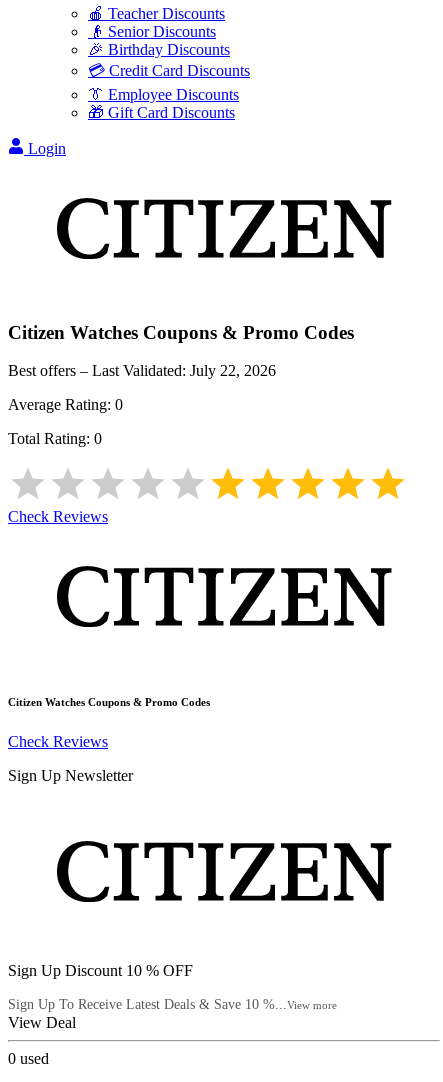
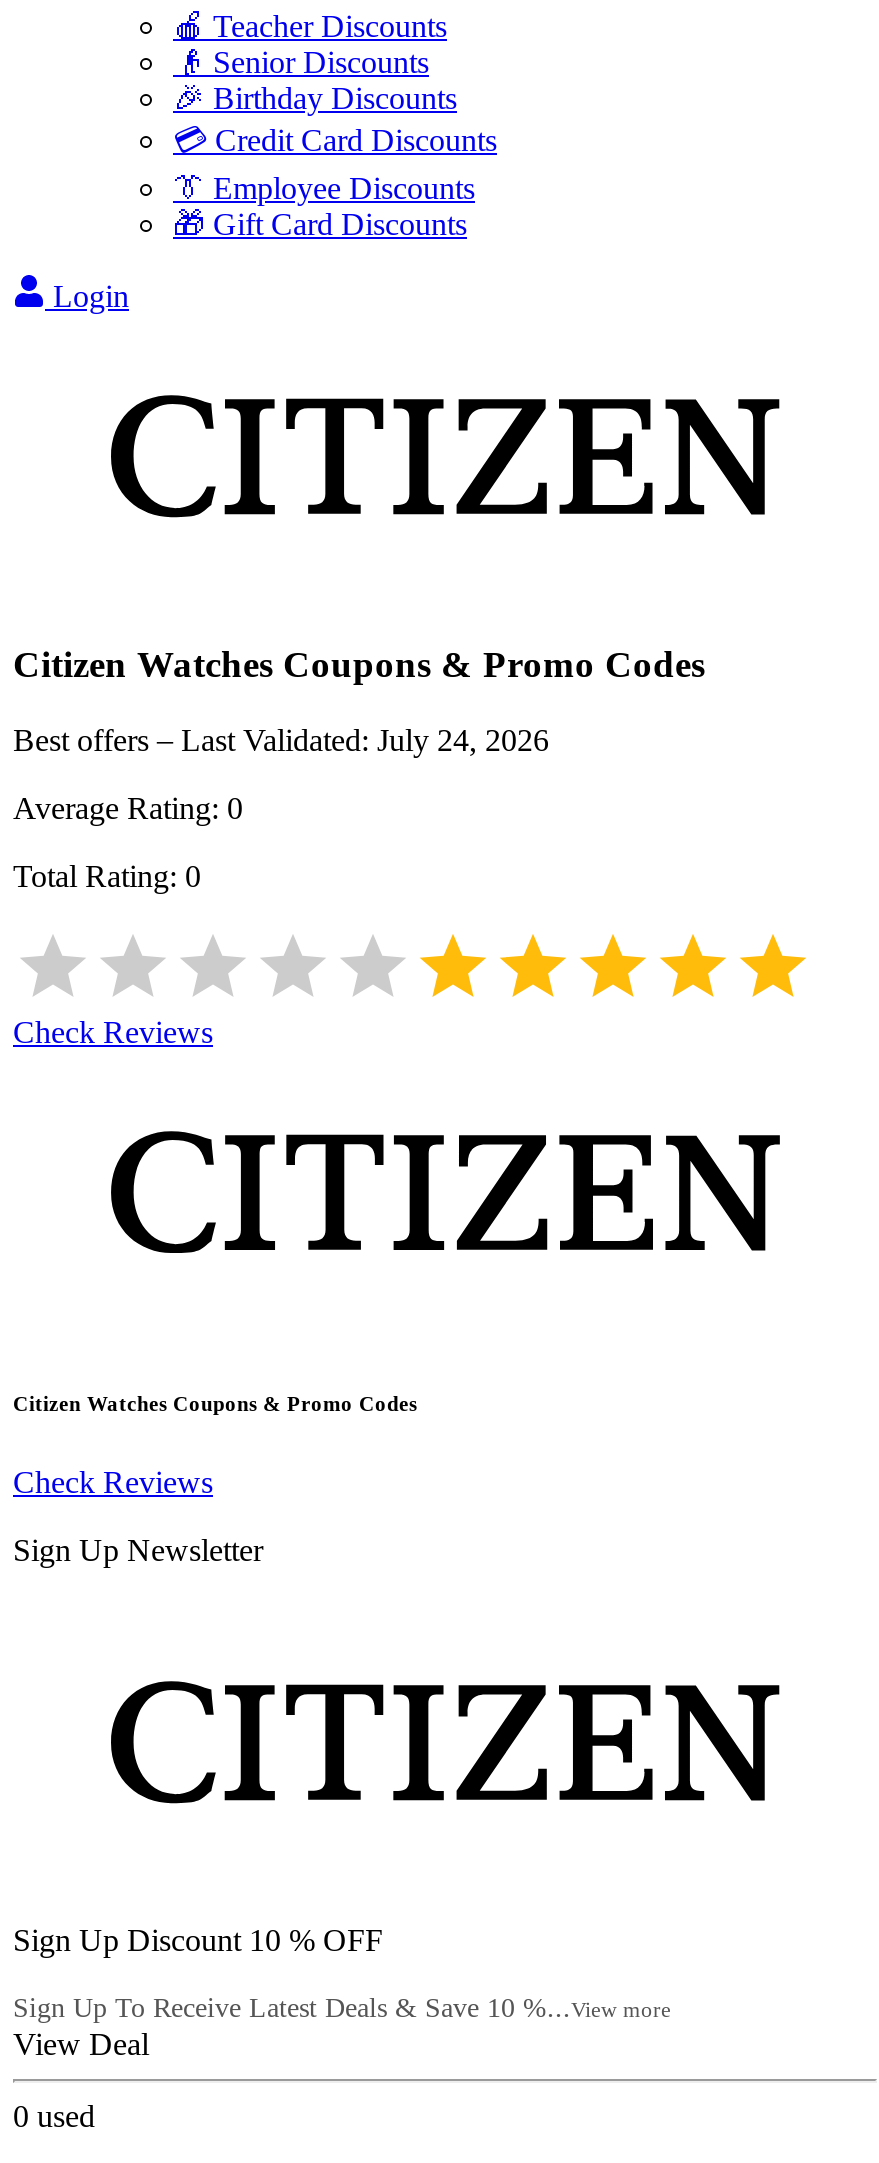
- Best offers – Last Validated: July 22, 2026
+ Best offers – Last Validated: July 24, 2026
